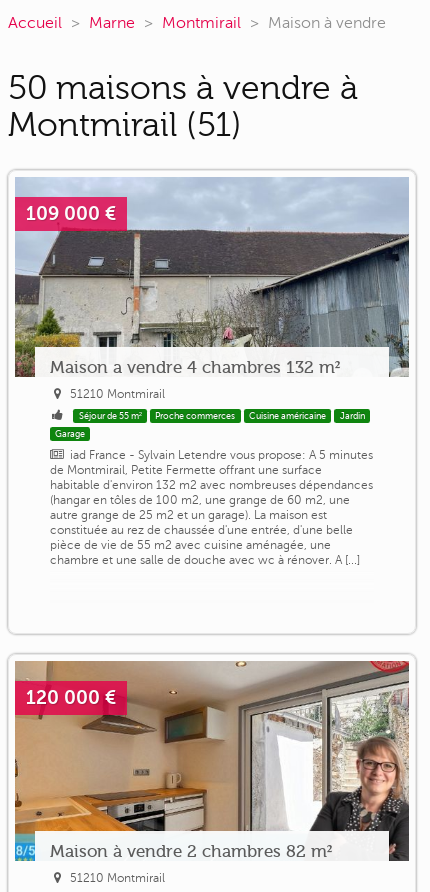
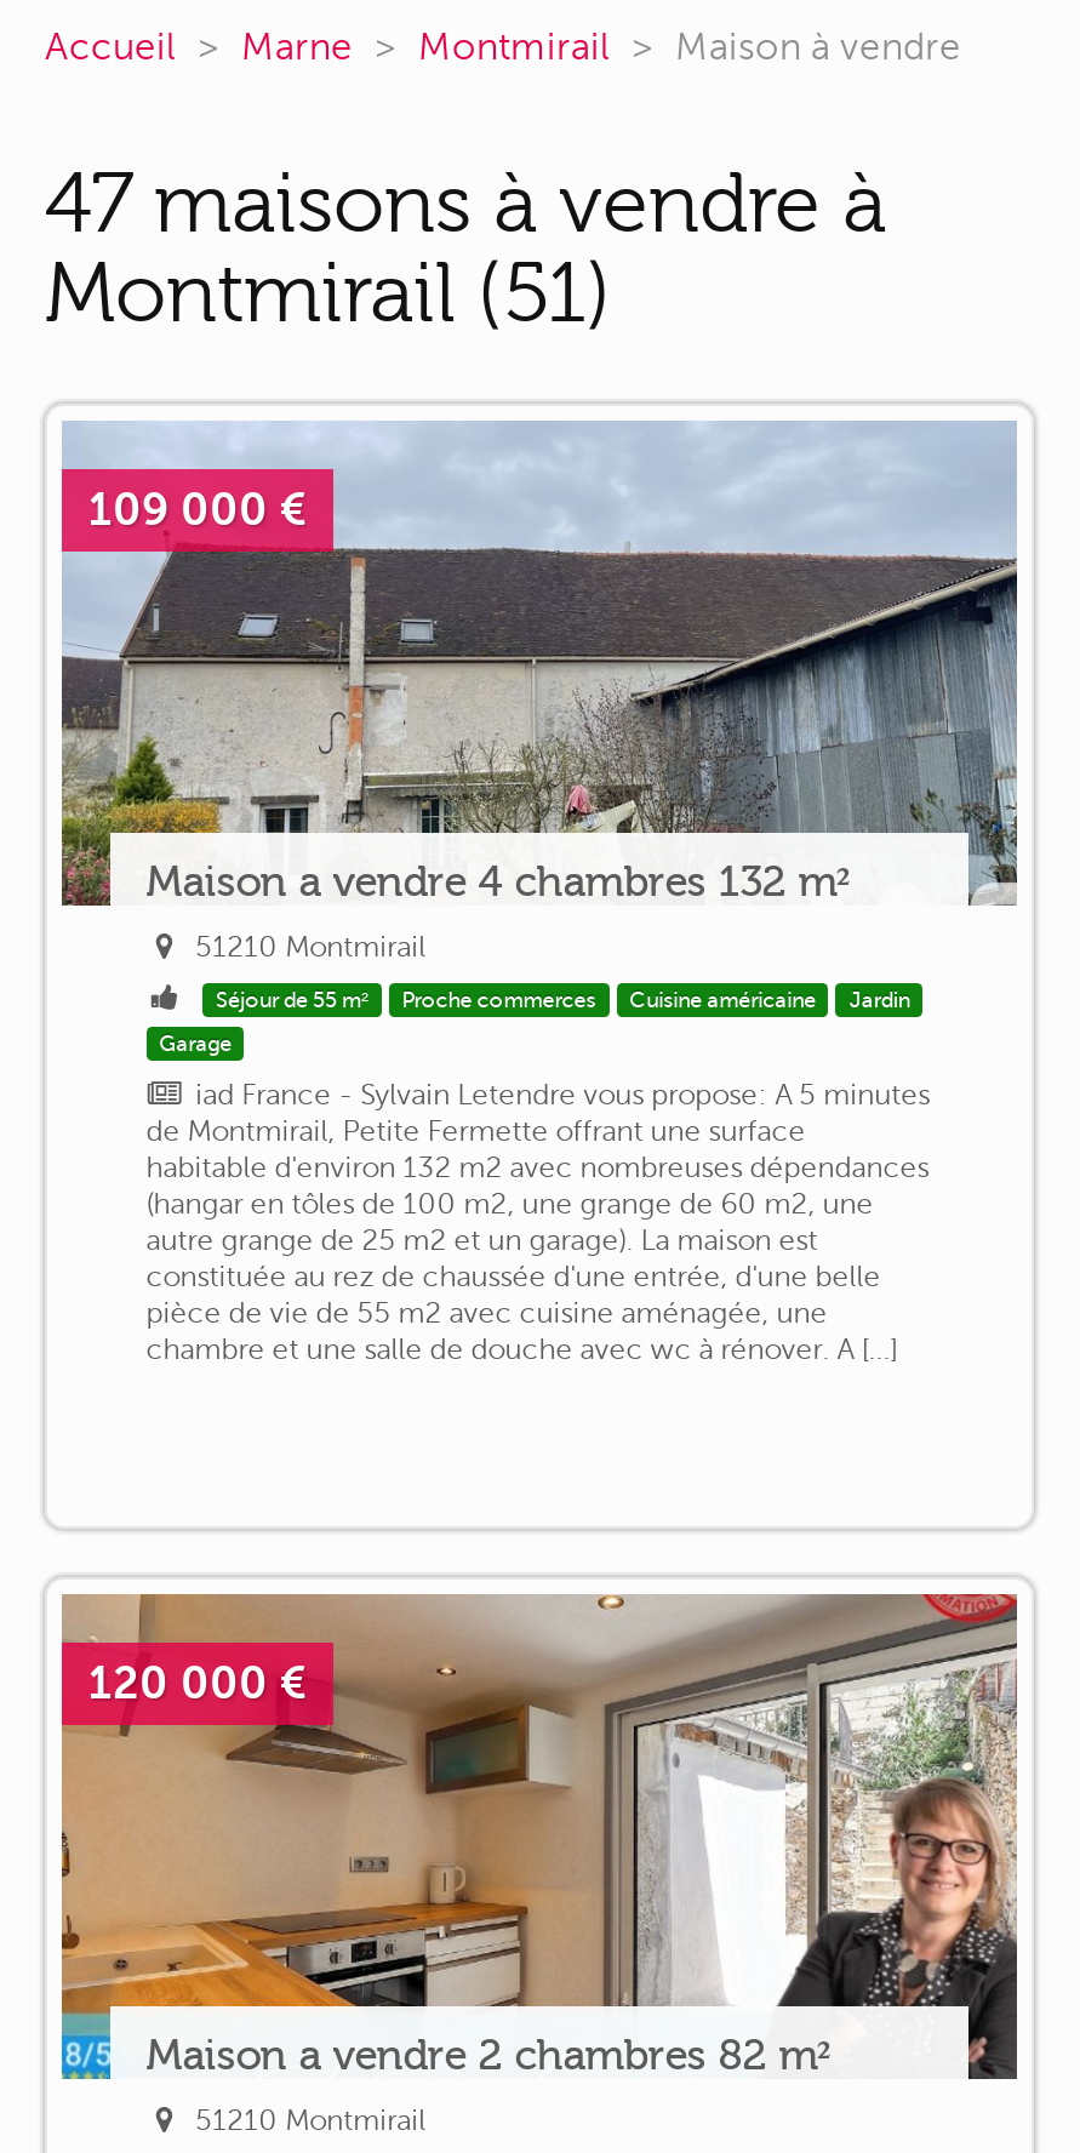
- 50 maisons à vendre à
+ 47 maisons à vendre à

- Maison à vendre 2 chambres 82 m²
+ Maison a vendre 2 chambres 82 m²
